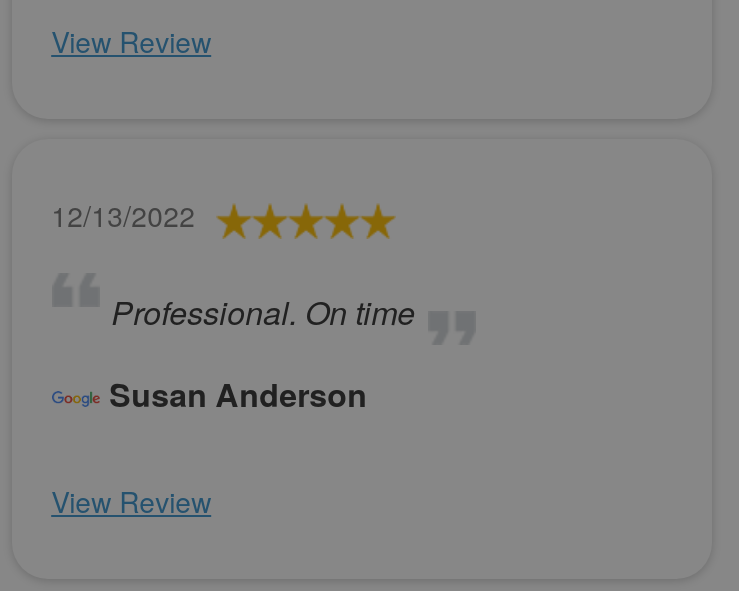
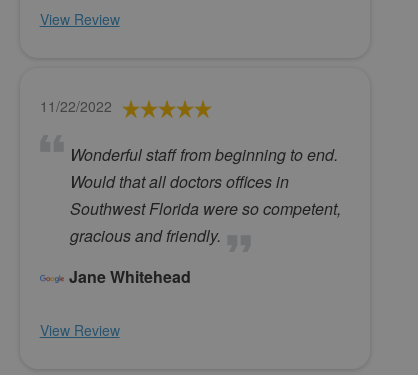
- 12/13/2022
+ 11/22/2022

- Professional. On time
+ Wonderful staff from beginning to end.
+ Would that all doctors offices in
+ Southwest Florida were so competent,
+ gracious and friendly.

- Susan Anderson
+ Jane Whitehead
